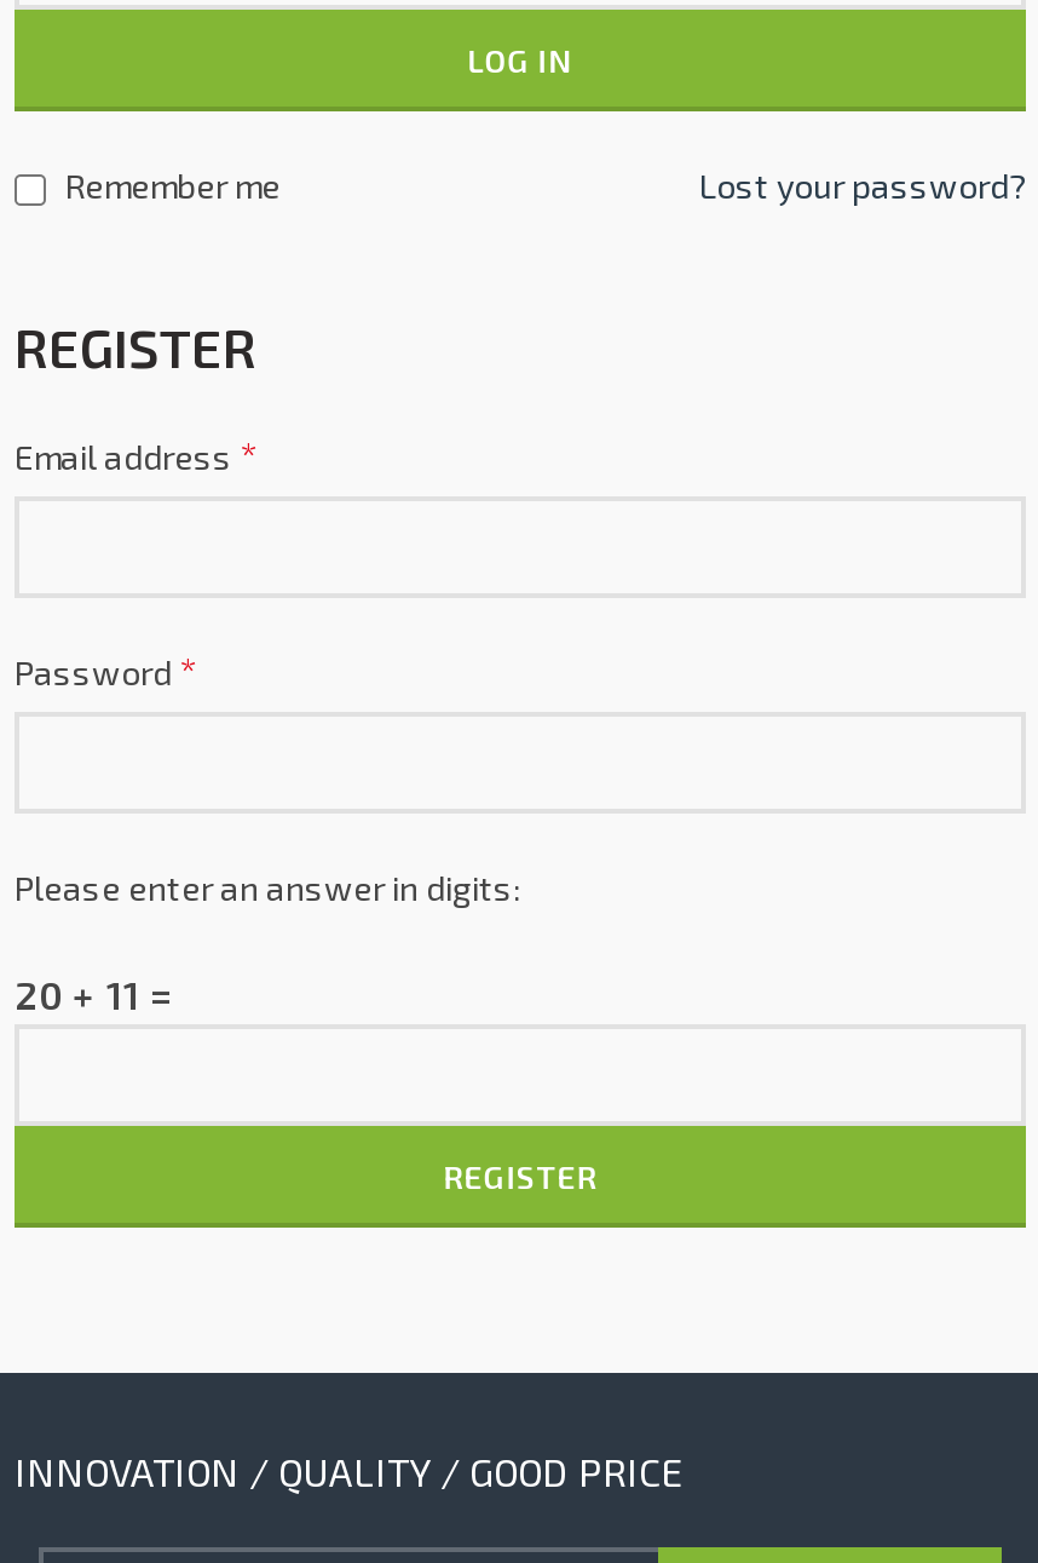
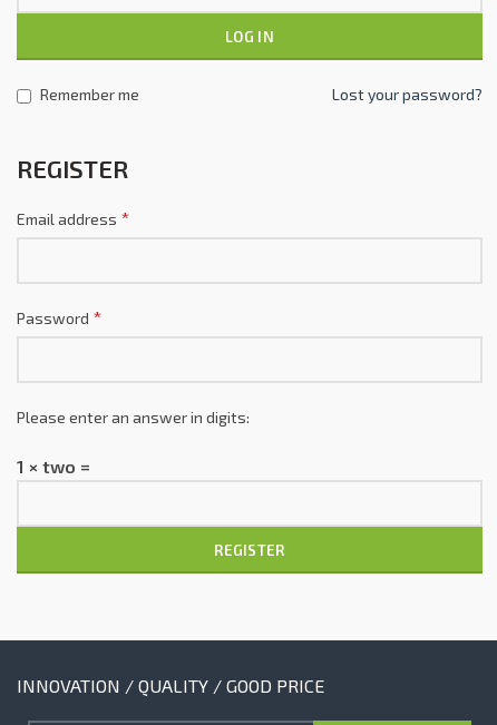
- 20 + 11 =
+ 1 × two =
